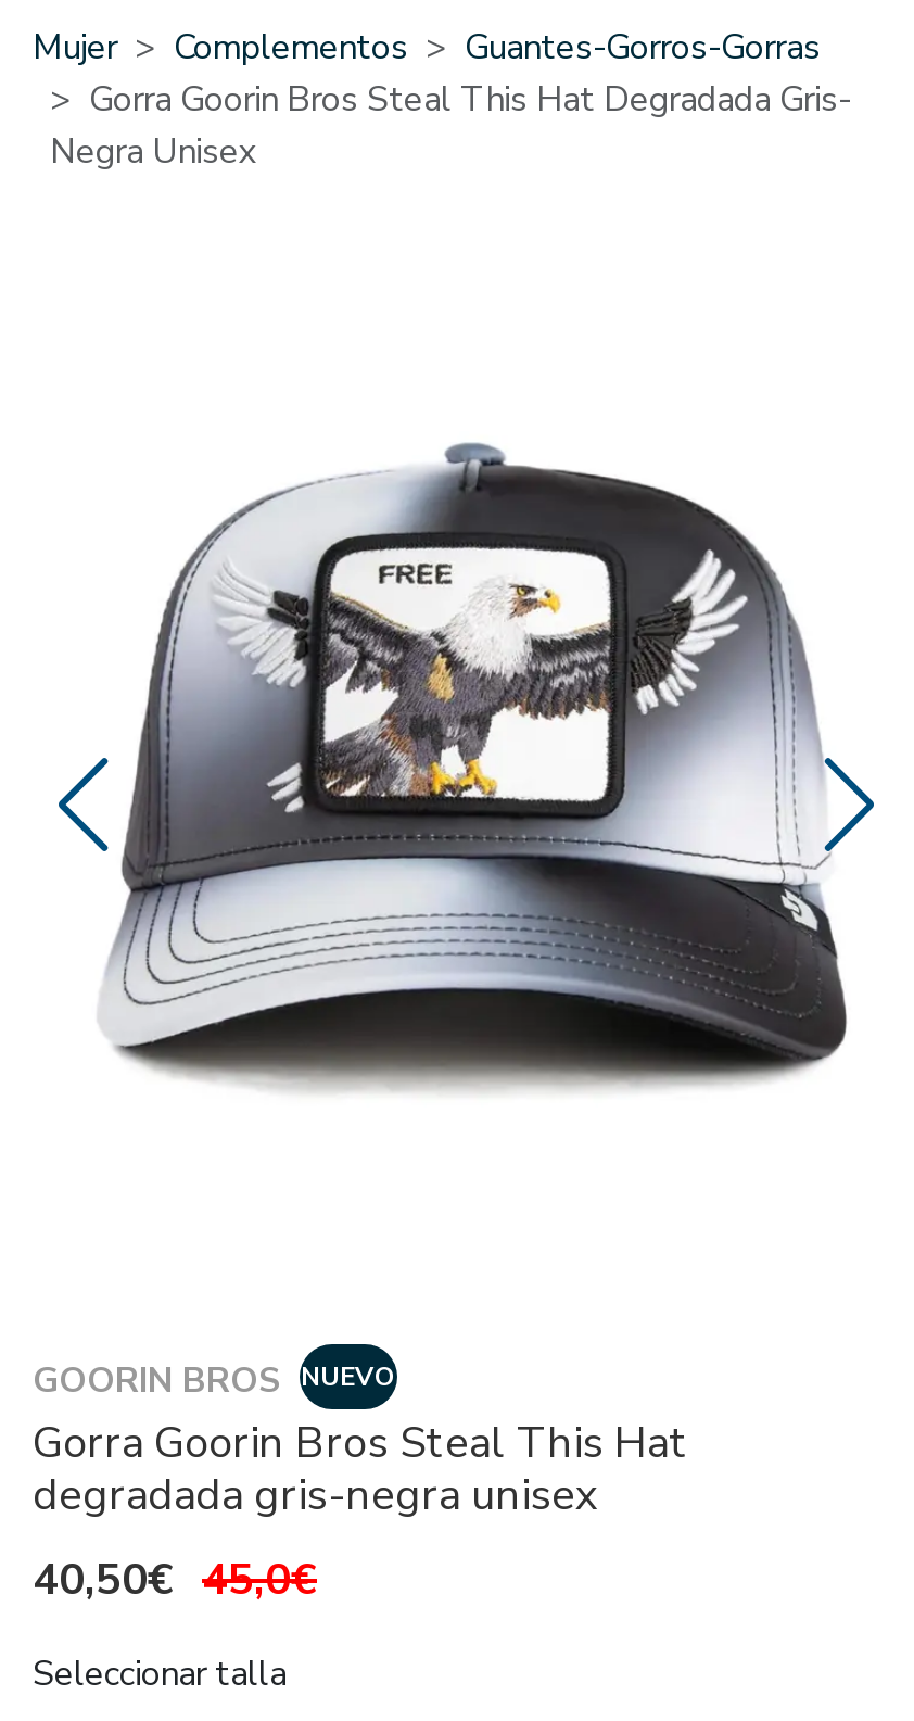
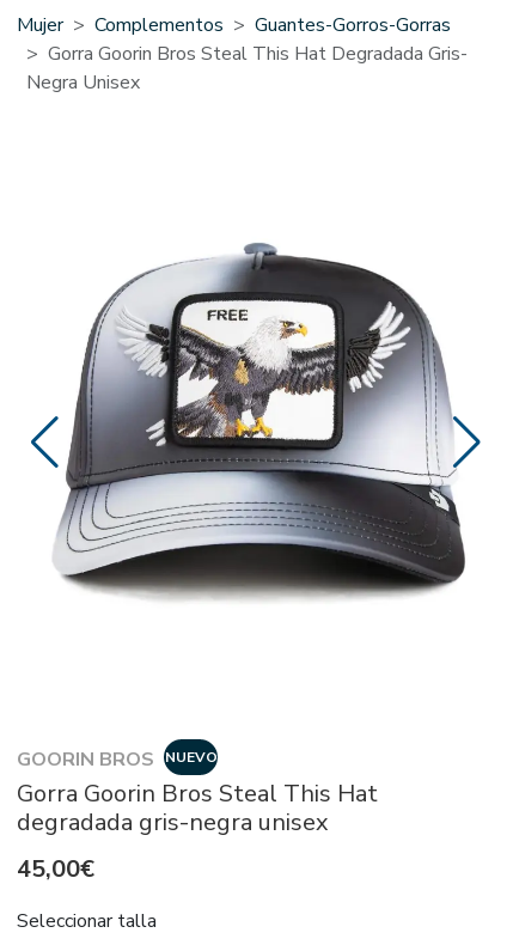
- 40,50€ 45,0€
+ 45,00€
